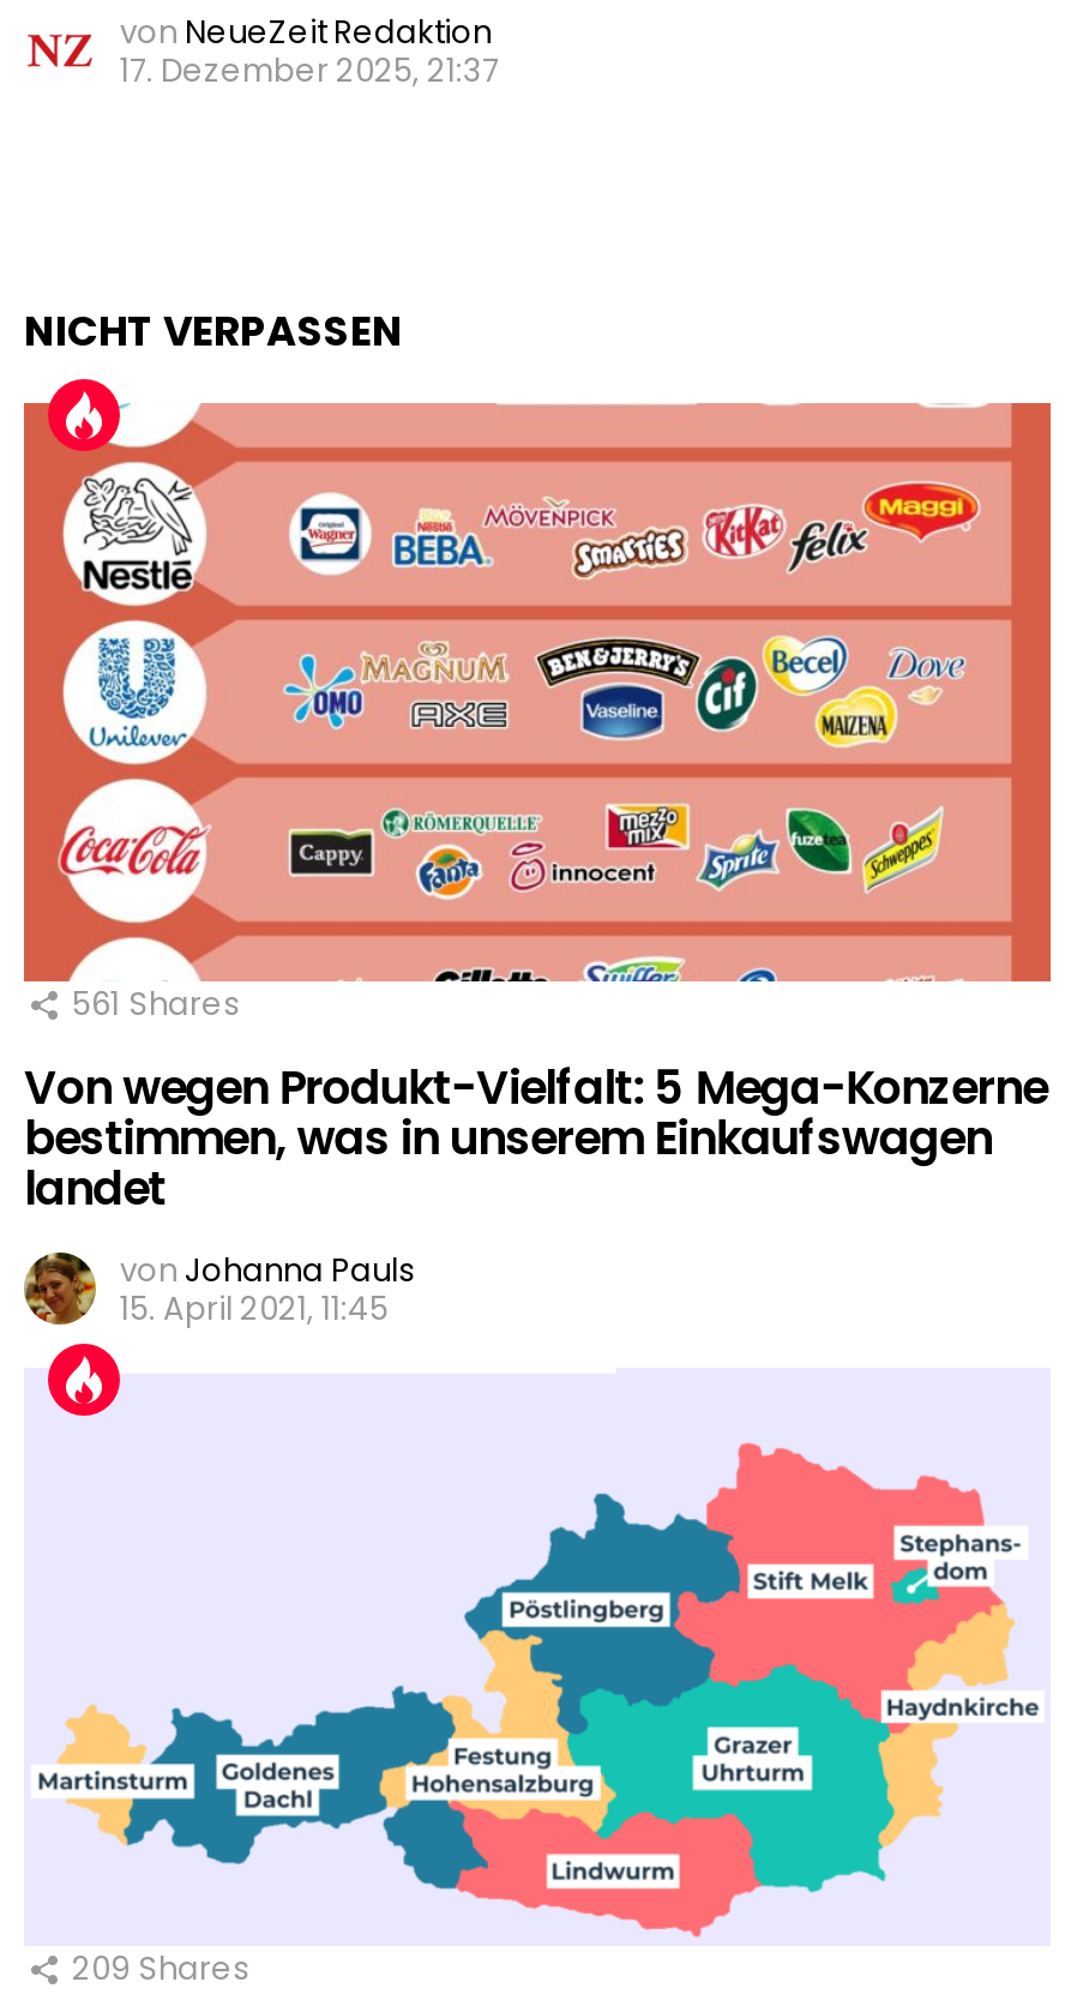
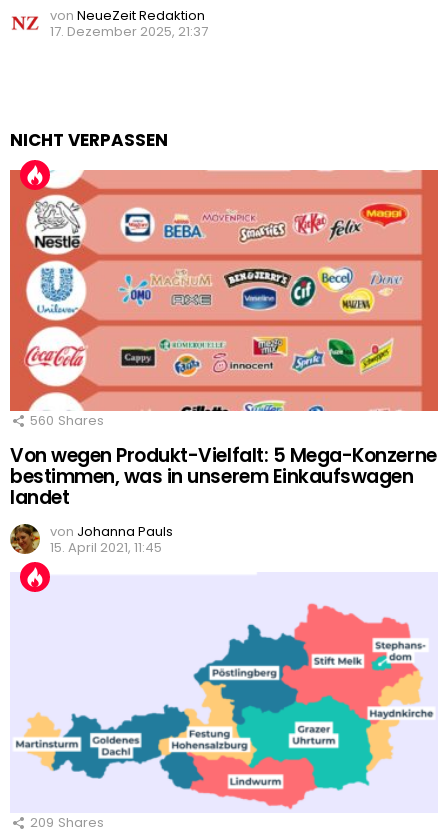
- 561 Shares
+ 560 Shares
